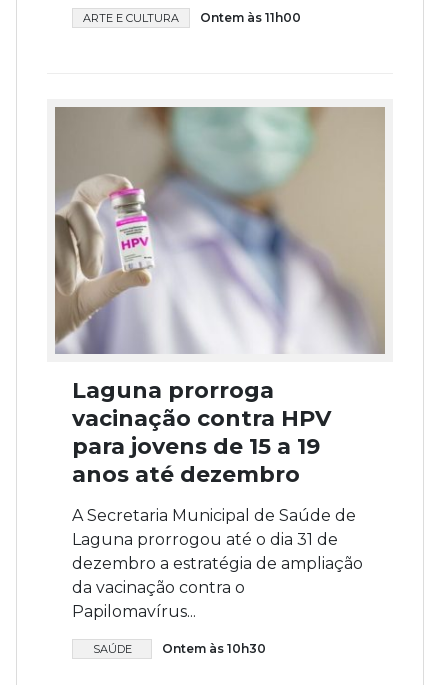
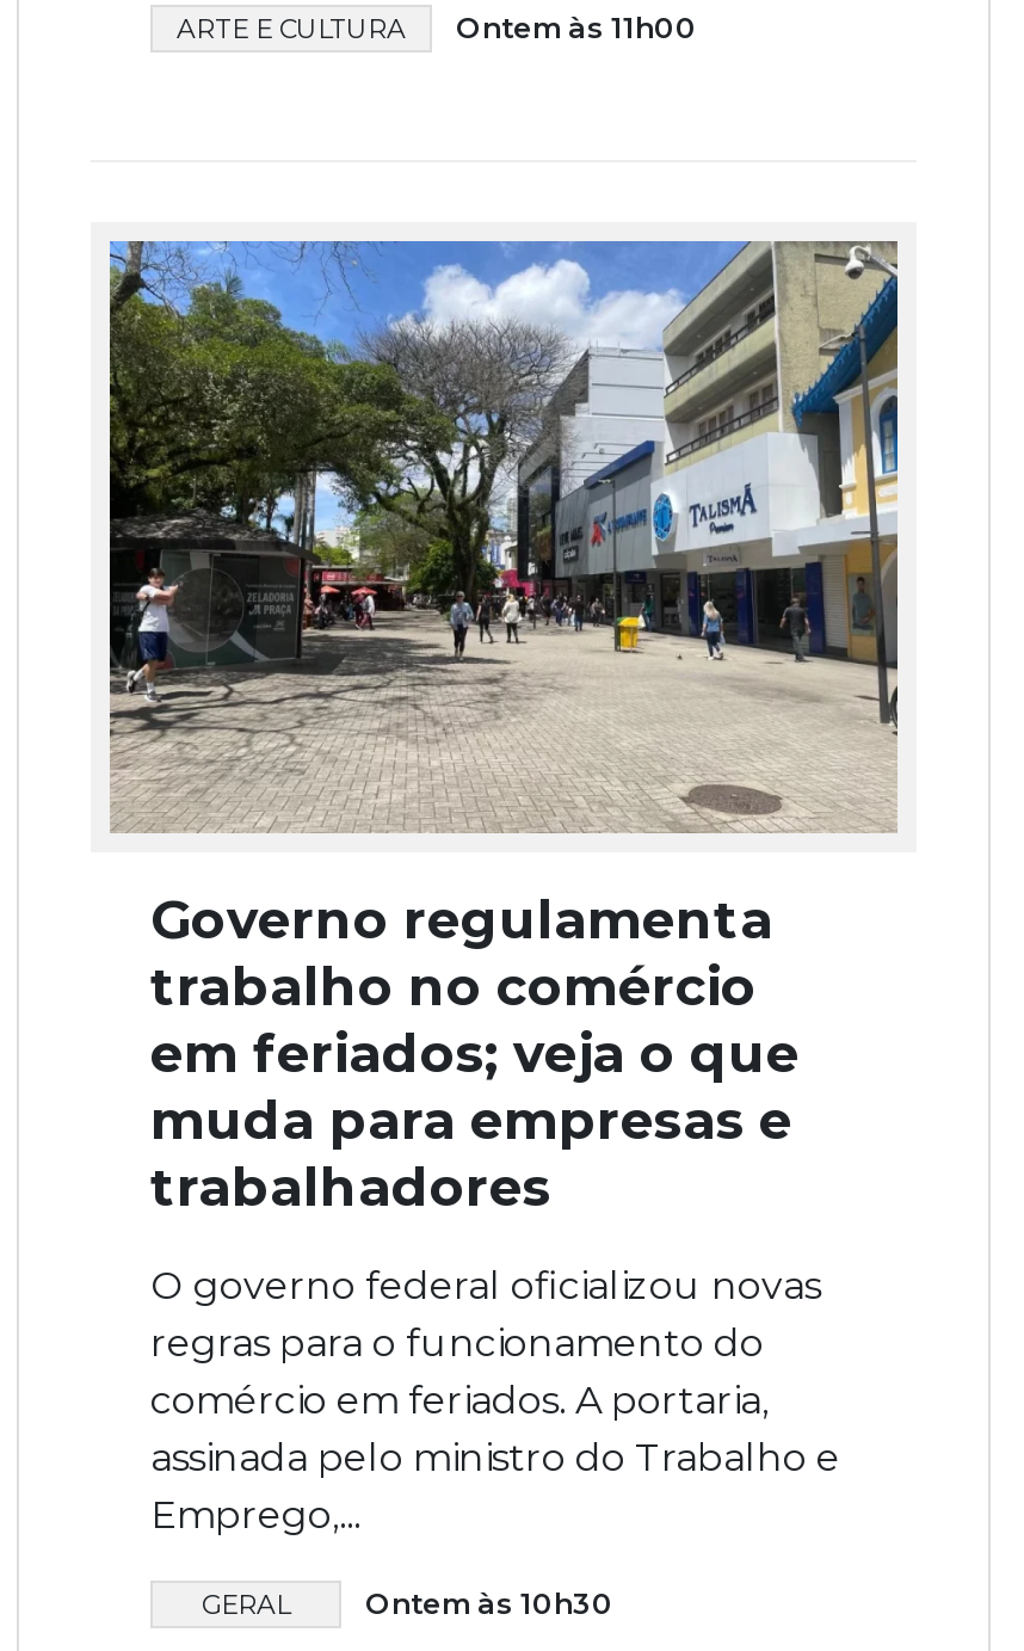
- [image]
- Laguna prorroga
- vacinação contra HPV
- para jovens de 15 a 19
- anos até dezembro
+ [image]
+ Governo regulamenta
+ trabalho no comércio
+ em feriados; veja o que
+ muda para empresas e
+ trabalhadores

- A Secretaria Municipal de Saúde de
- Laguna prorrogou até o dia 31 de
- dezembro a estratégia de ampliação
- da vacinação contra o
- Papilomavírus...
+ O governo federal oficializou novas
+ regras para o funcionamento do
+ comércio em feriados. A portaria,
+ assinada pelo ministro do Trabalho e
+ Emprego,...

- SAÚDE
+ GERAL
